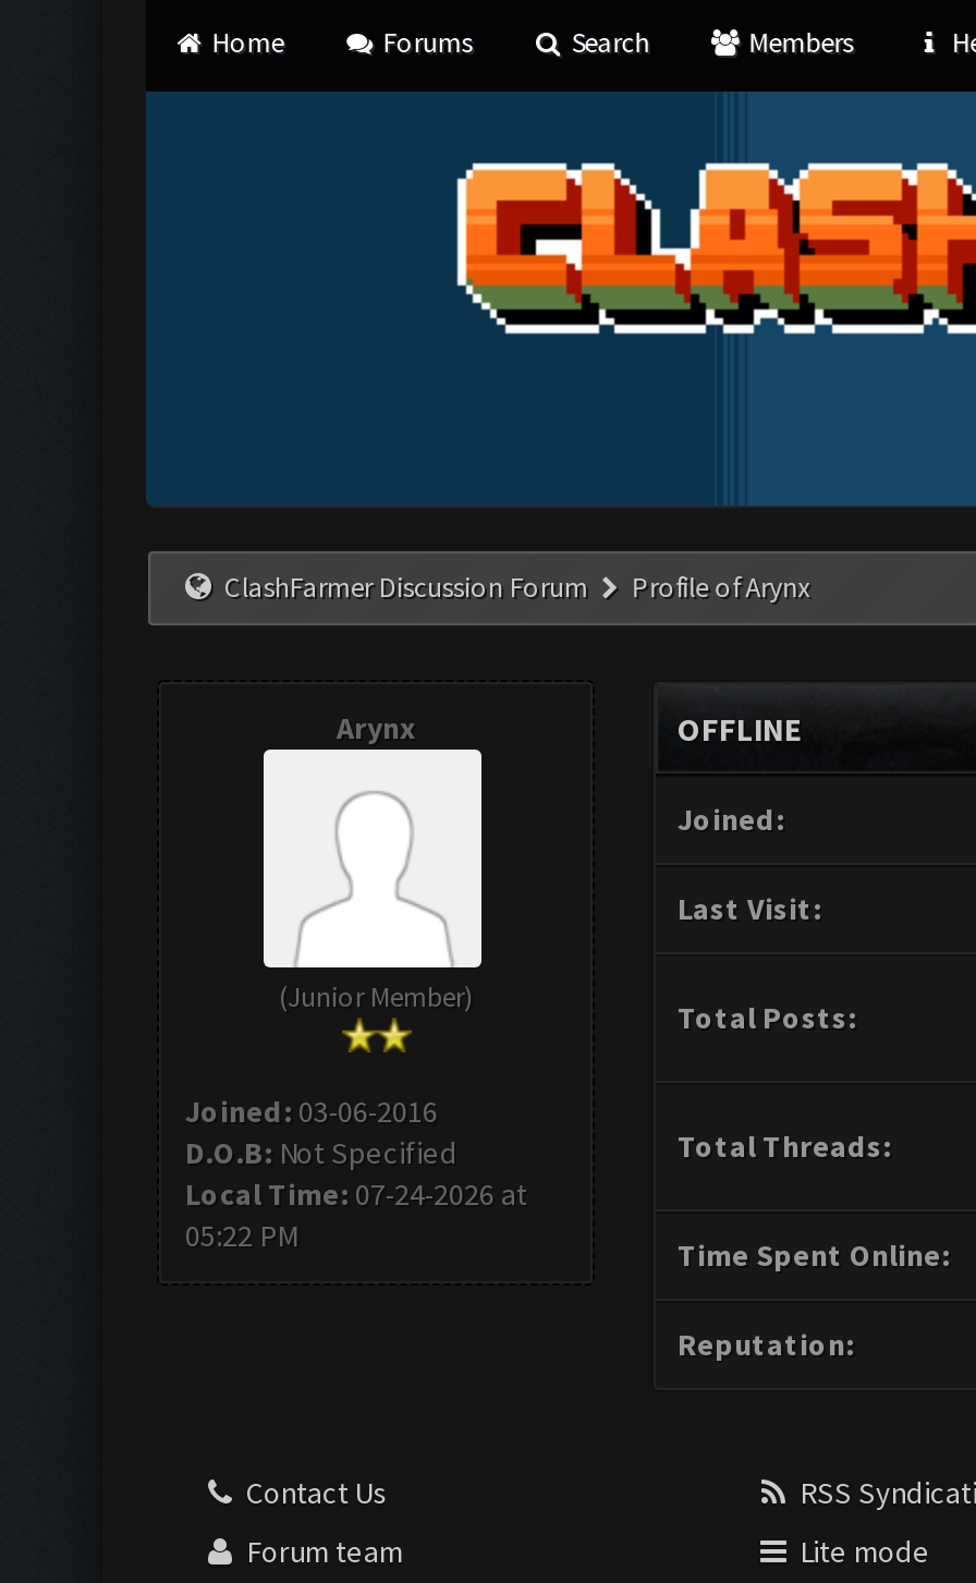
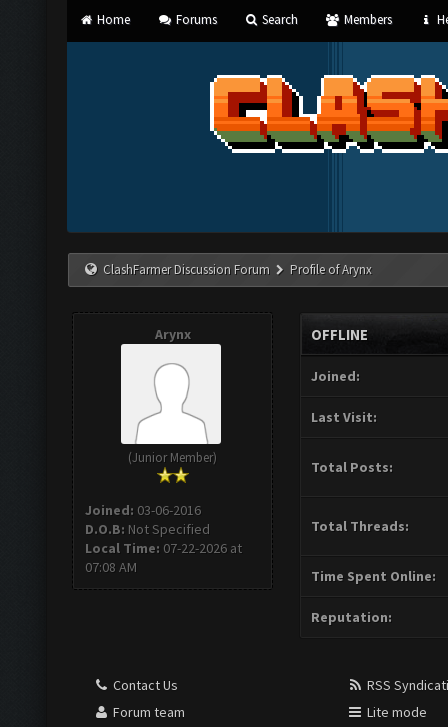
- Local Time: 07-24-2026 at
- 05:22 PM
+ Local Time: 07-22-2026 at
+ 07:08 AM
